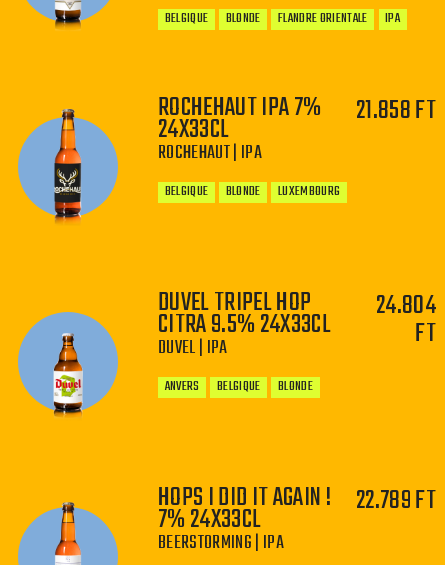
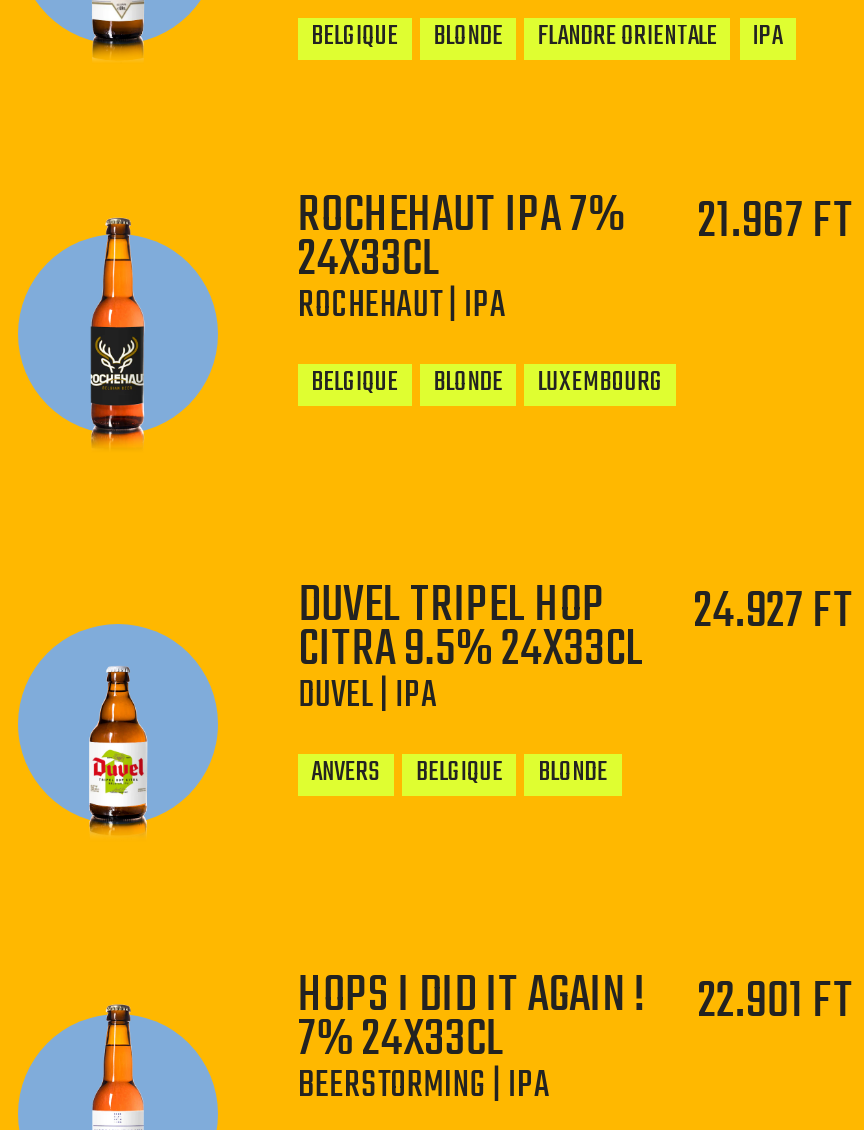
- ROCHEHAUT IPA 7% 21.858 FT
+ ROCHEHAUT IPA 7% 21.967 FT

- 24.804
- FT
+ 24.927 FT

- HOPS I DID IT AGAIN ! 22.789 FT
+ HOPS I DID IT AGAIN ! 22.901 FT
